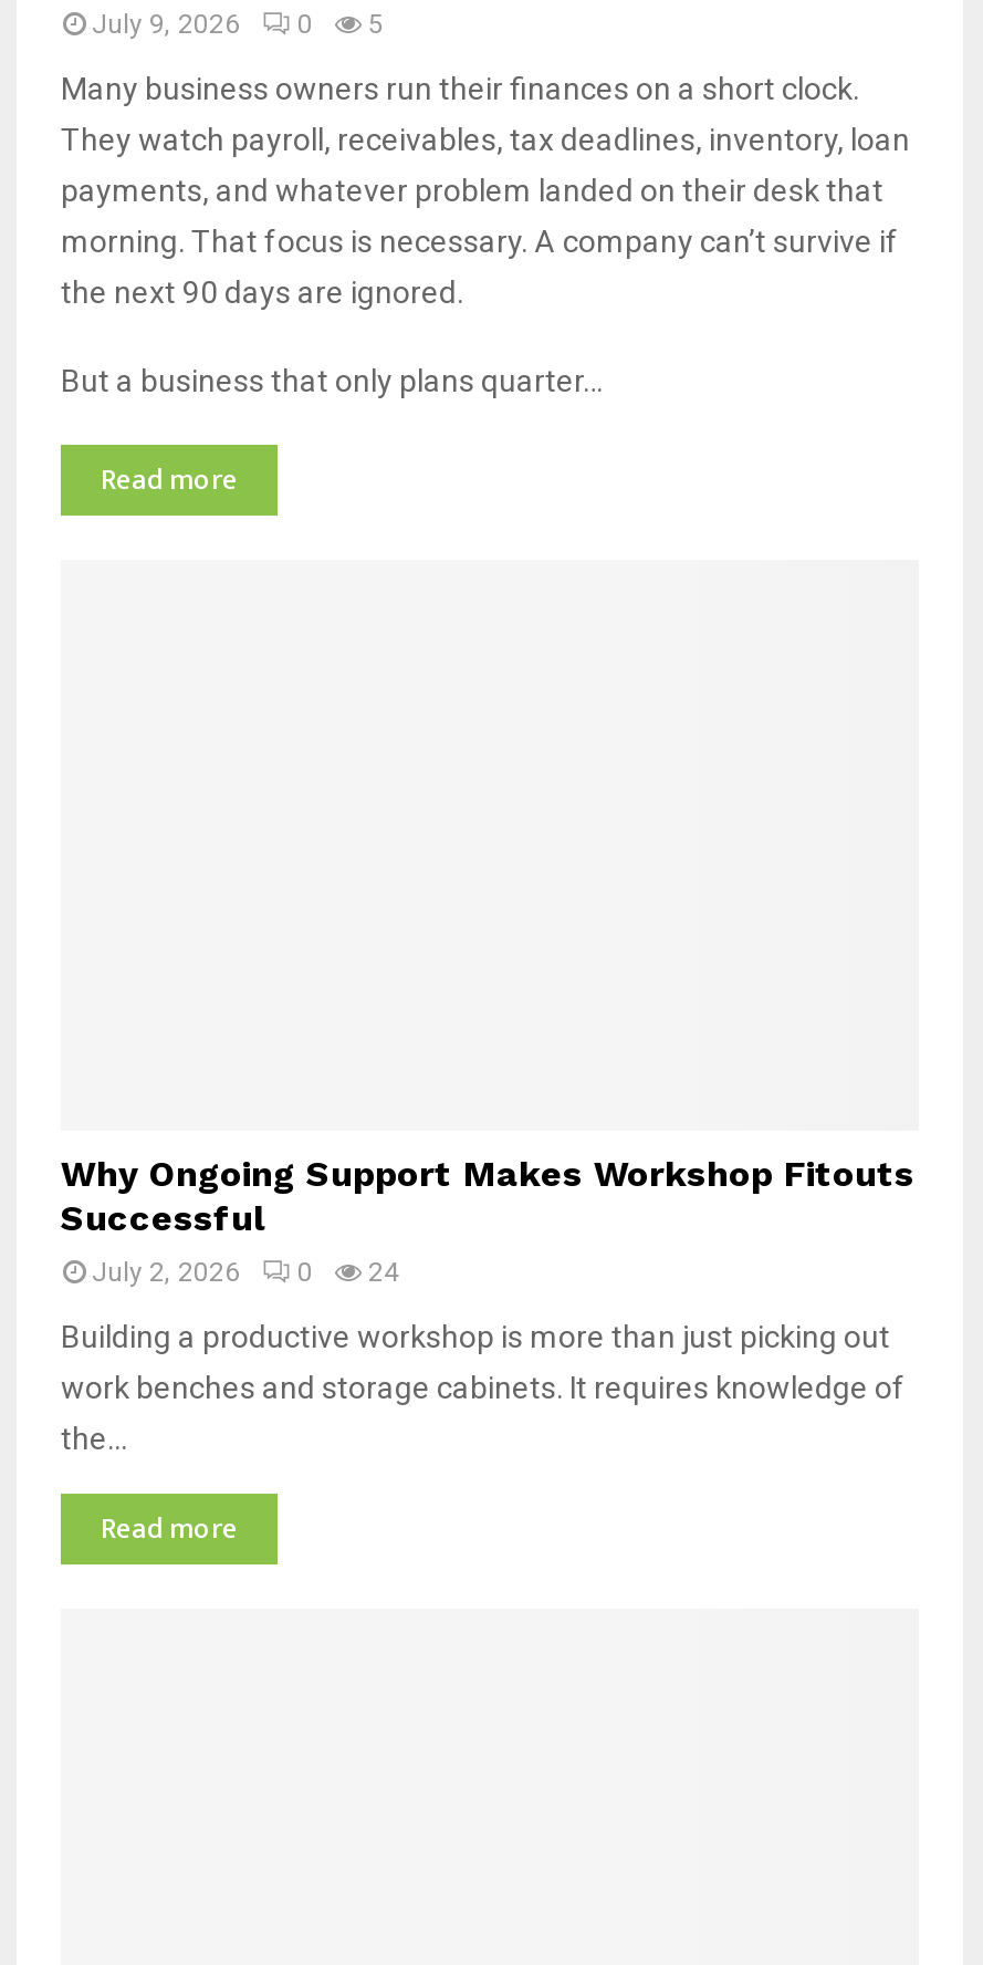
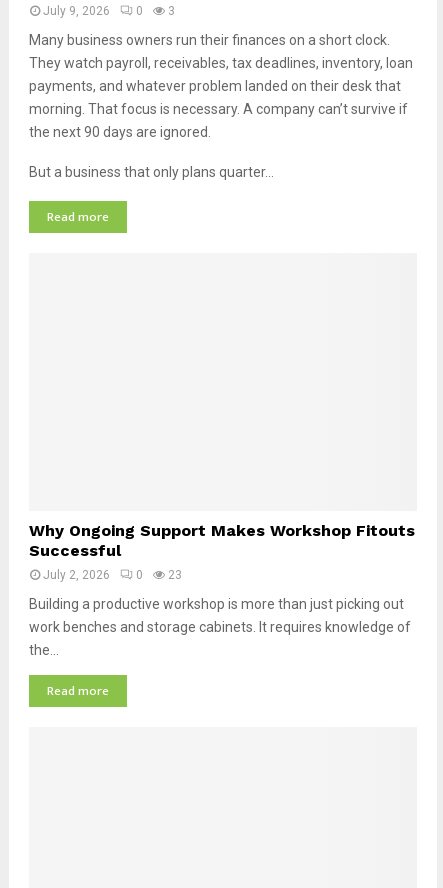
- July 9, 2026 0 5
+ July 9, 2026 0 3

- 24
+ 23
